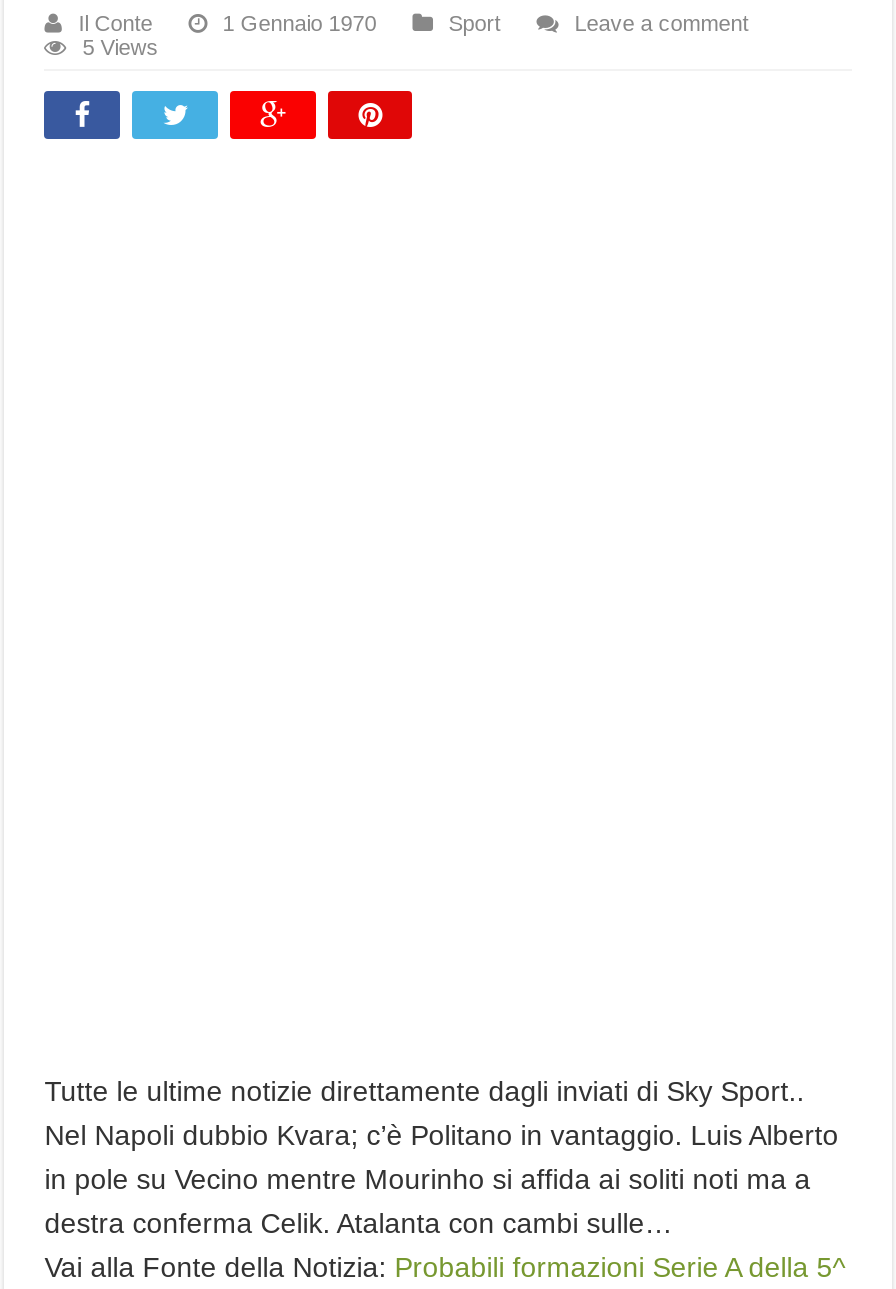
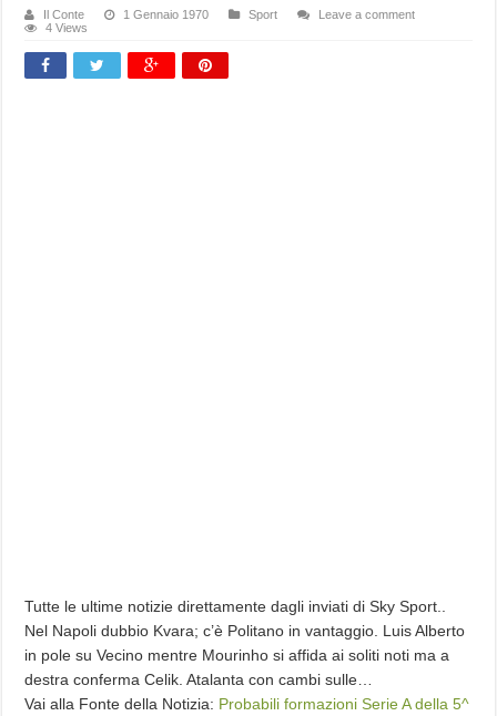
- 5 Views
+ 4 Views
